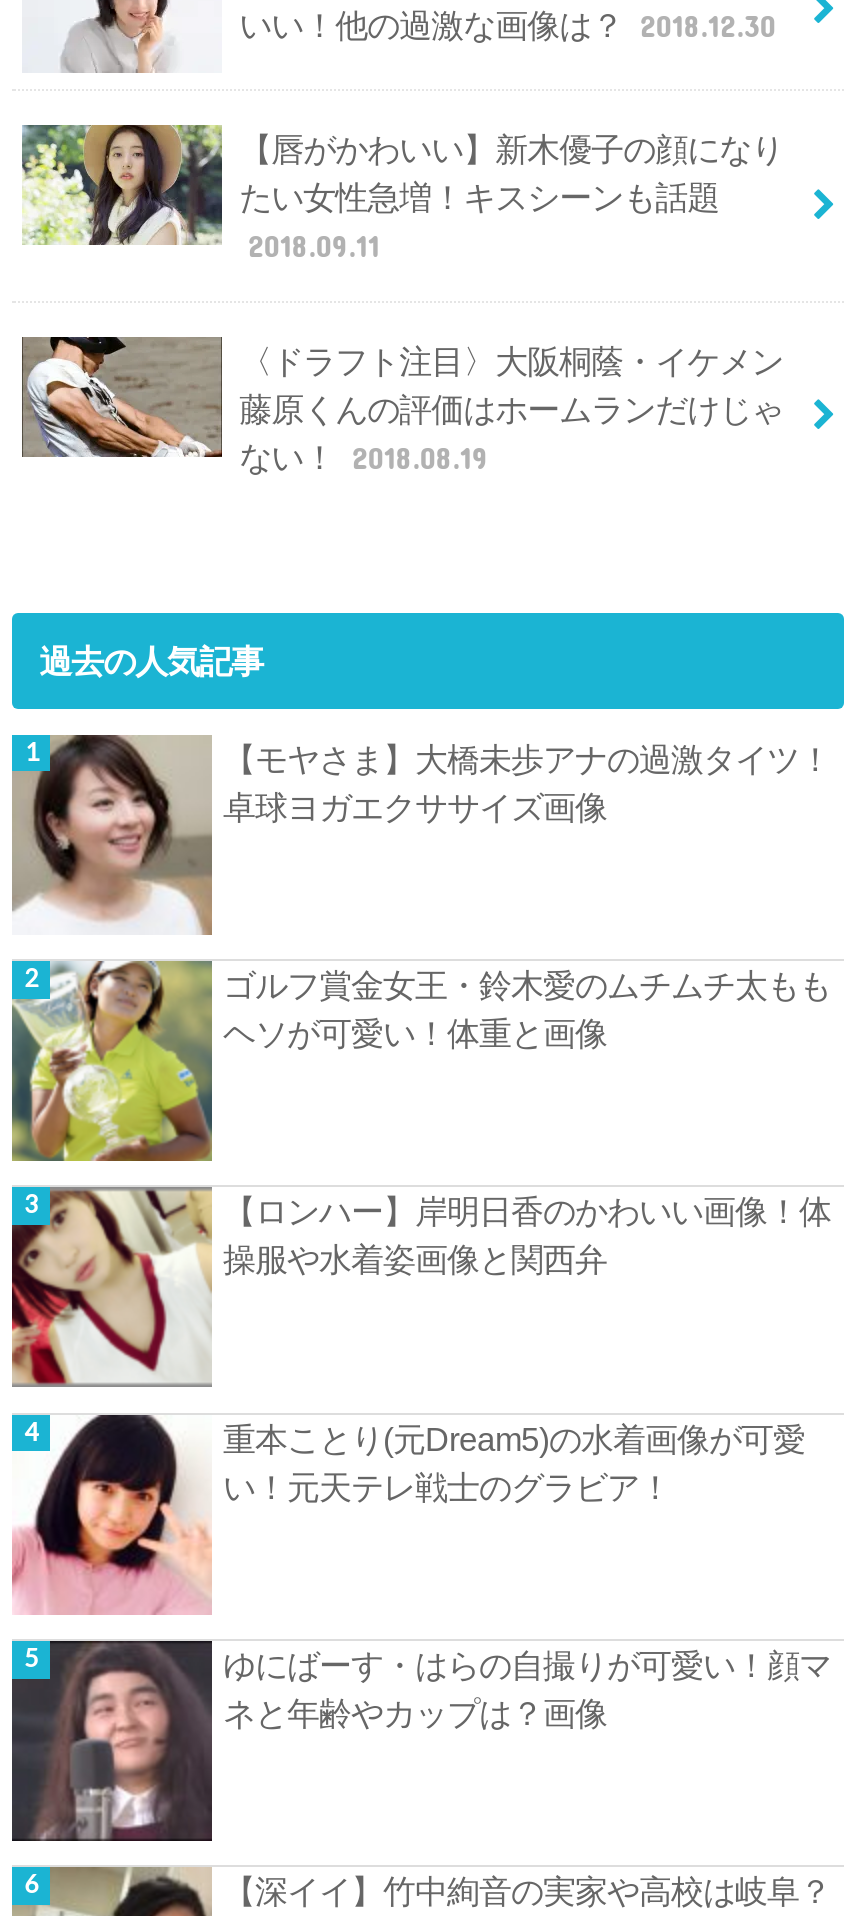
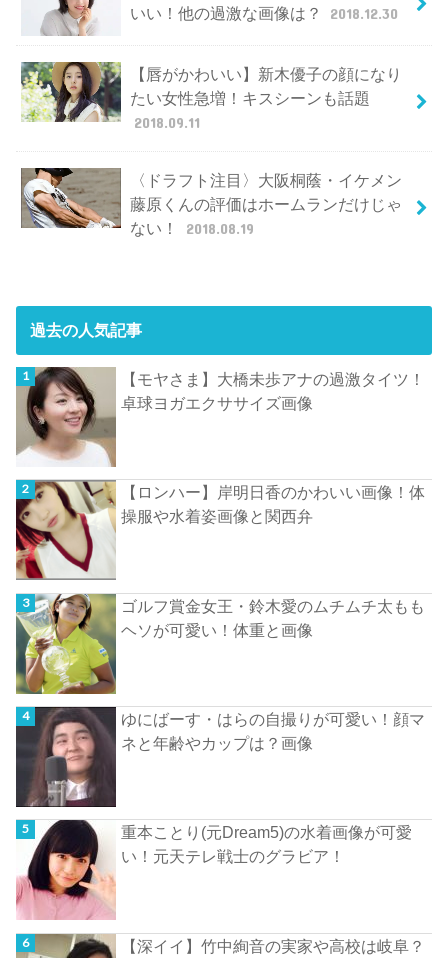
moved down: [image] | ゴルフ賞金女王・鈴木愛のムチムチ太もも | ヘソが可愛い！体重と画像

moved up: [image] | 【ロンハー】岸明日香のかわいい画像！体 | 操服や水着姿画像と関西弁

moved down: [image] | 重本ことり(元Dream5)の水着画像が可愛 | い！元天テレ戦士のグラビア！

moved up: [image] | ゆにばーす・はらの自撮りが可愛い！顔マ | ネと年齢やカップは？画像
